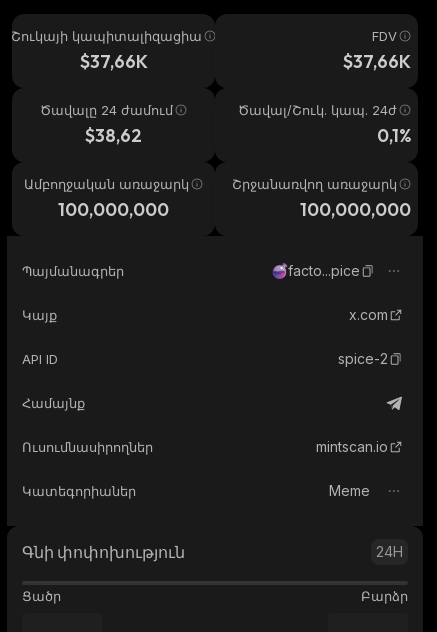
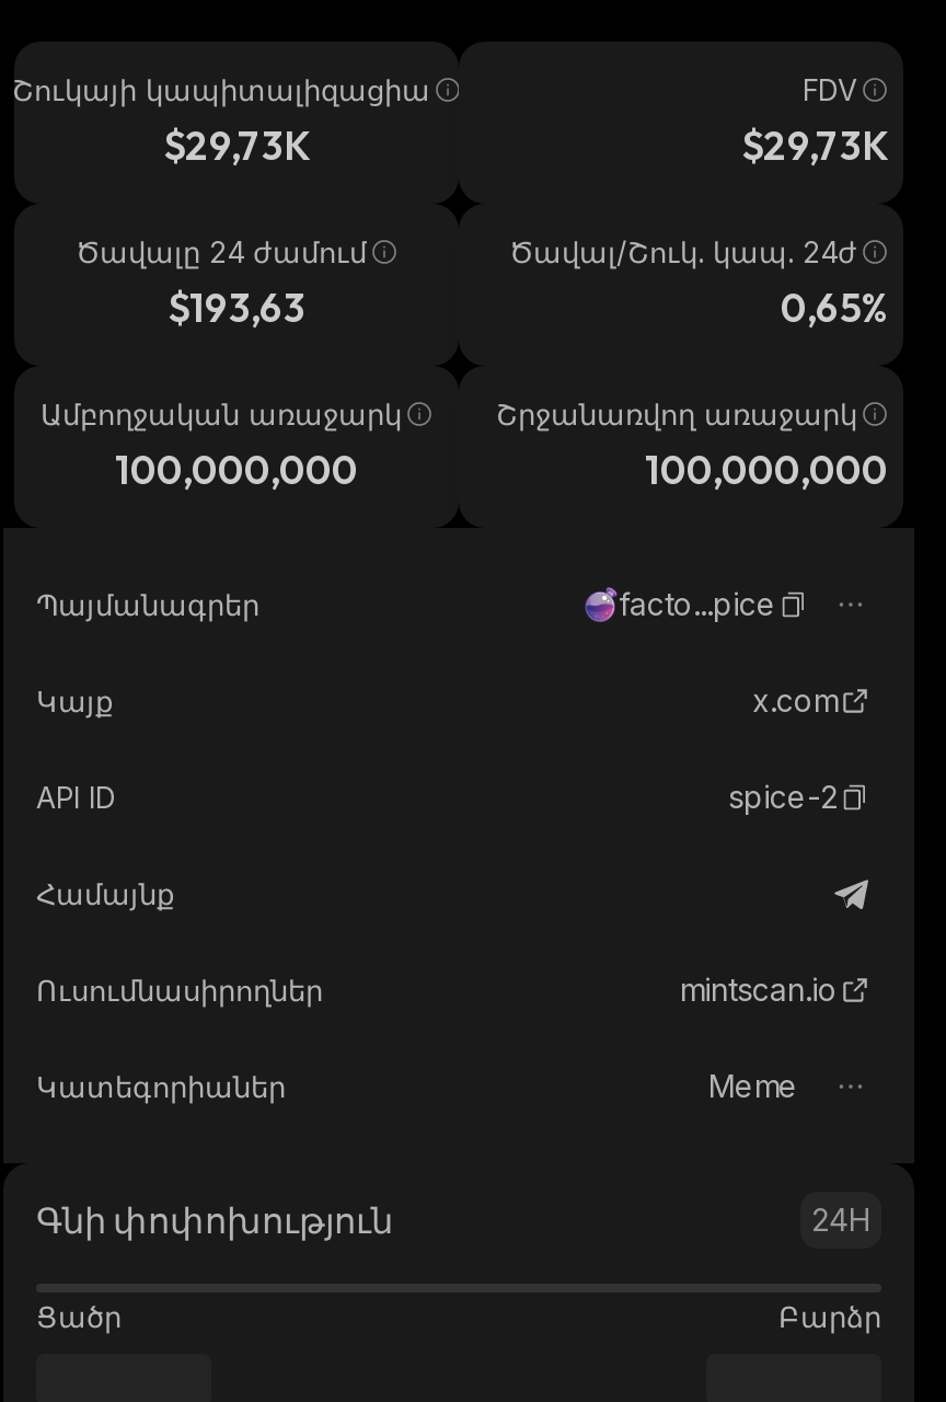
- $37,66K
+ $29,73K

- $37,66K
+ $29,73K

- $38,62
+ $193,63

- 0,1%
+ 0,65%
